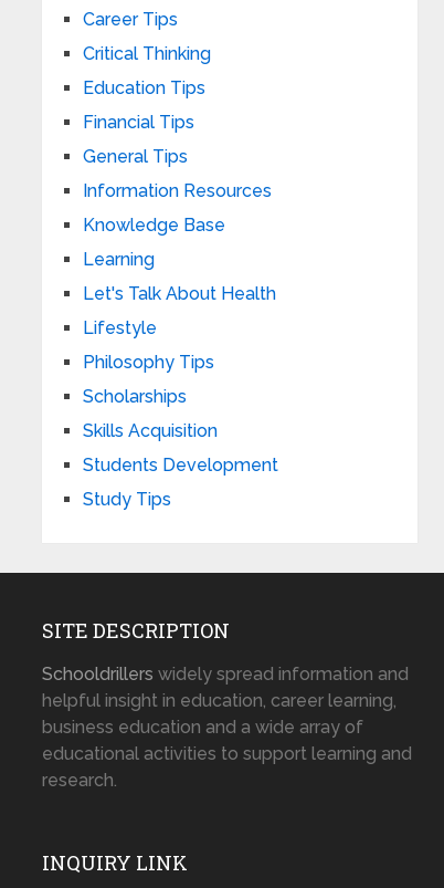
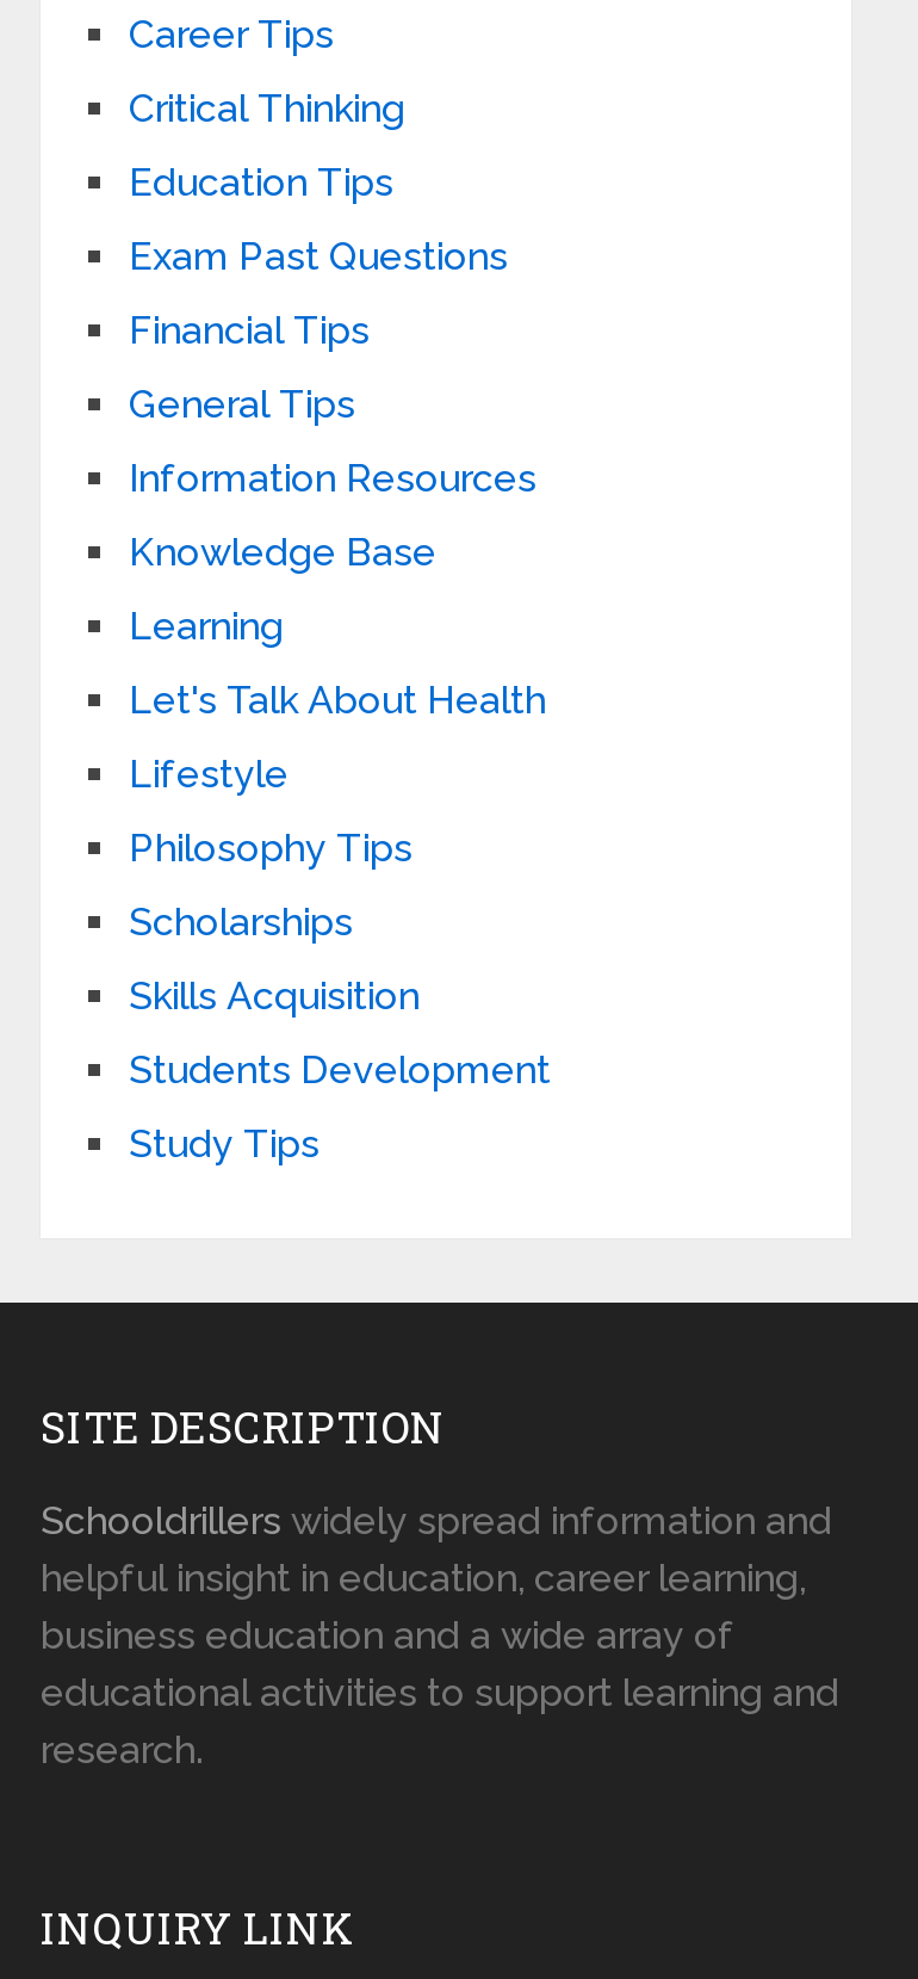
+ Exam Past Questions
